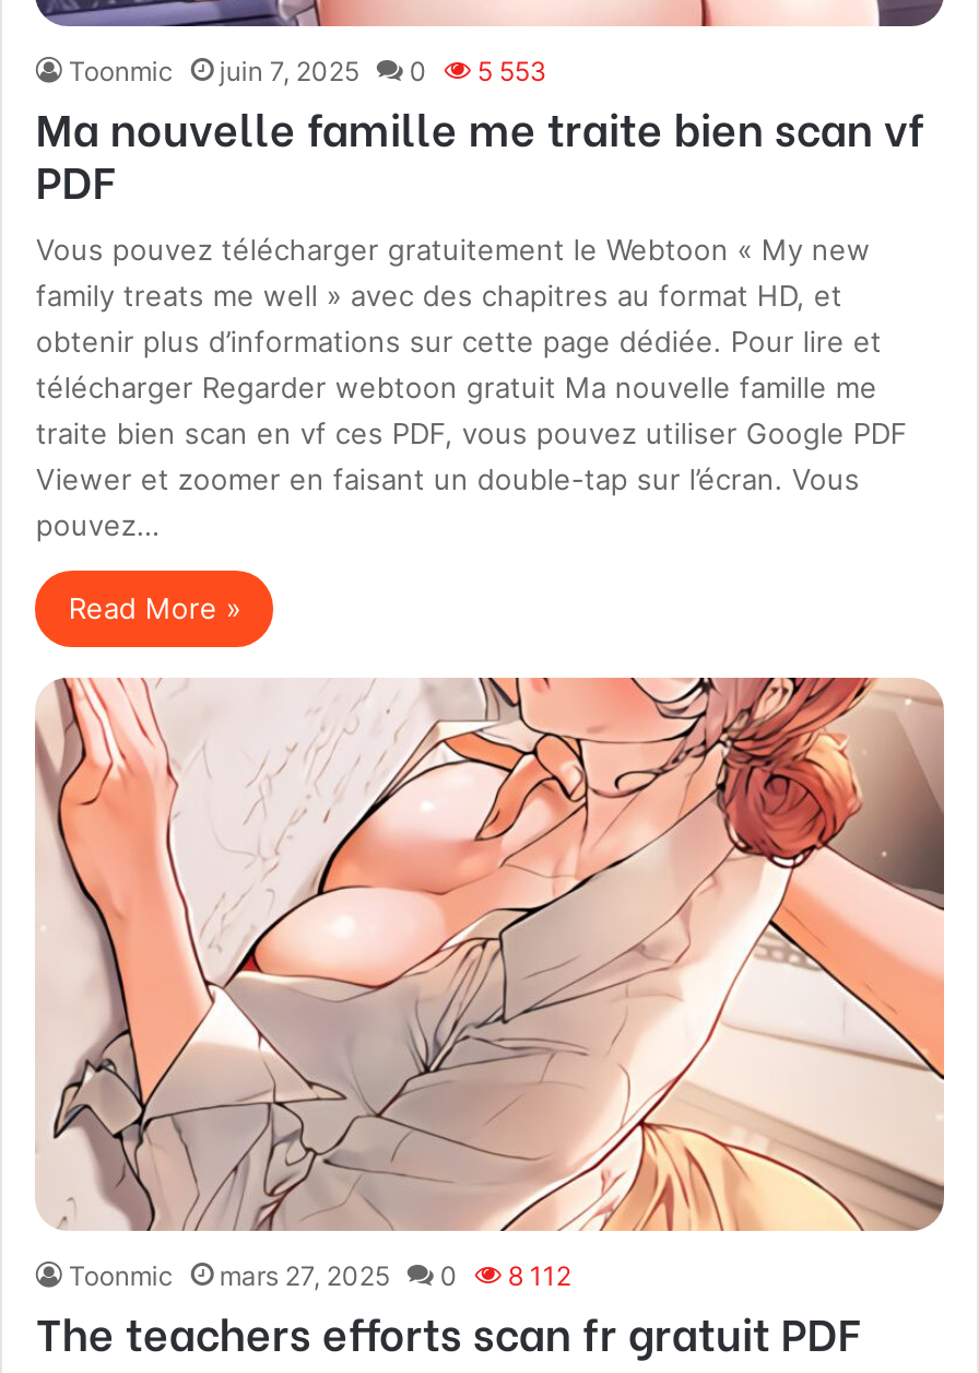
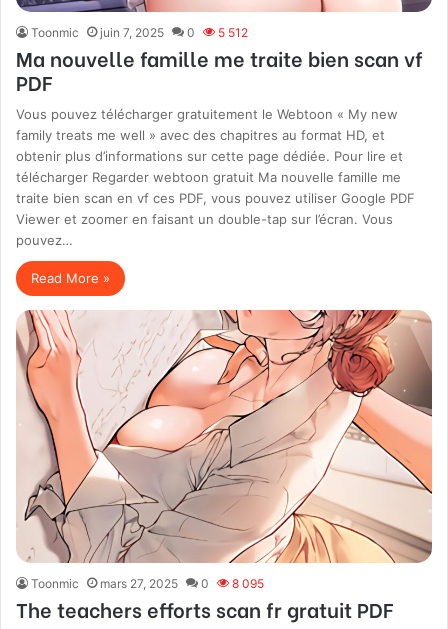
- Toonmic juin 7, 2025 0 5 553
+ Toonmic juin 7, 2025 0 5 512

- Toonmic mars 27, 2025 0 8 112
+ Toonmic mars 27, 2025 0 8 095
